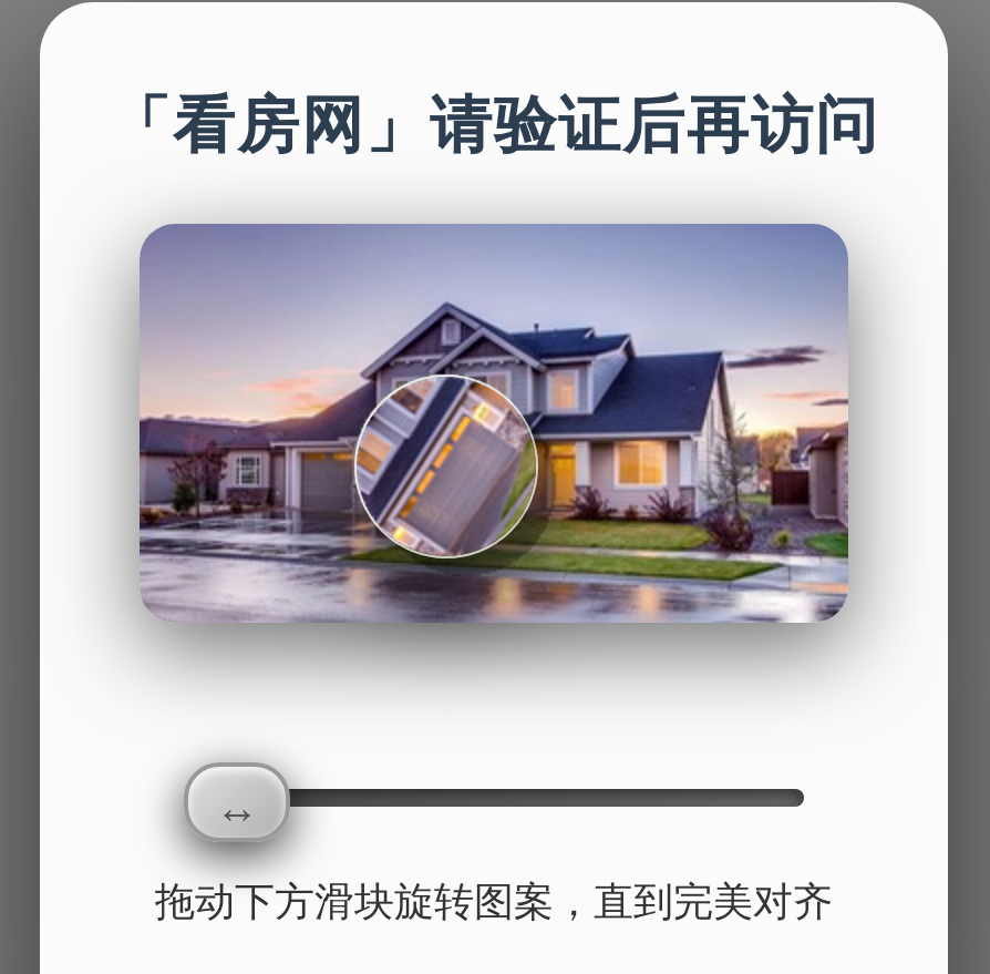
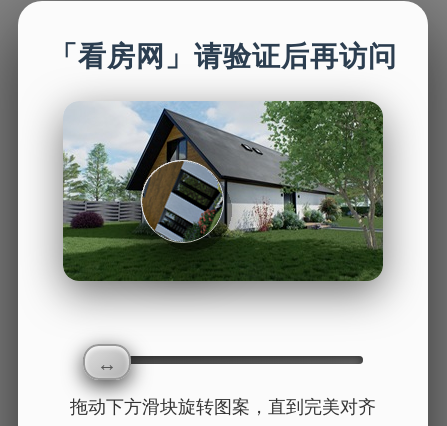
- [image]
+ [image]
